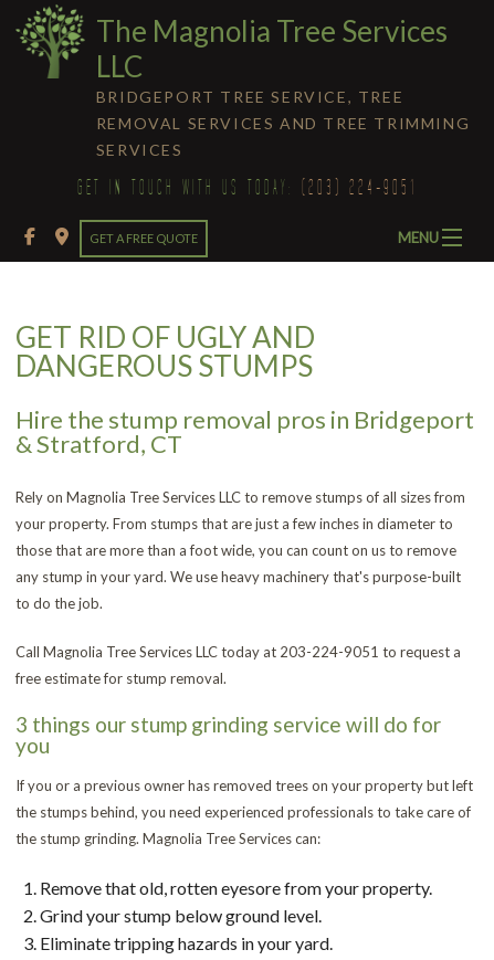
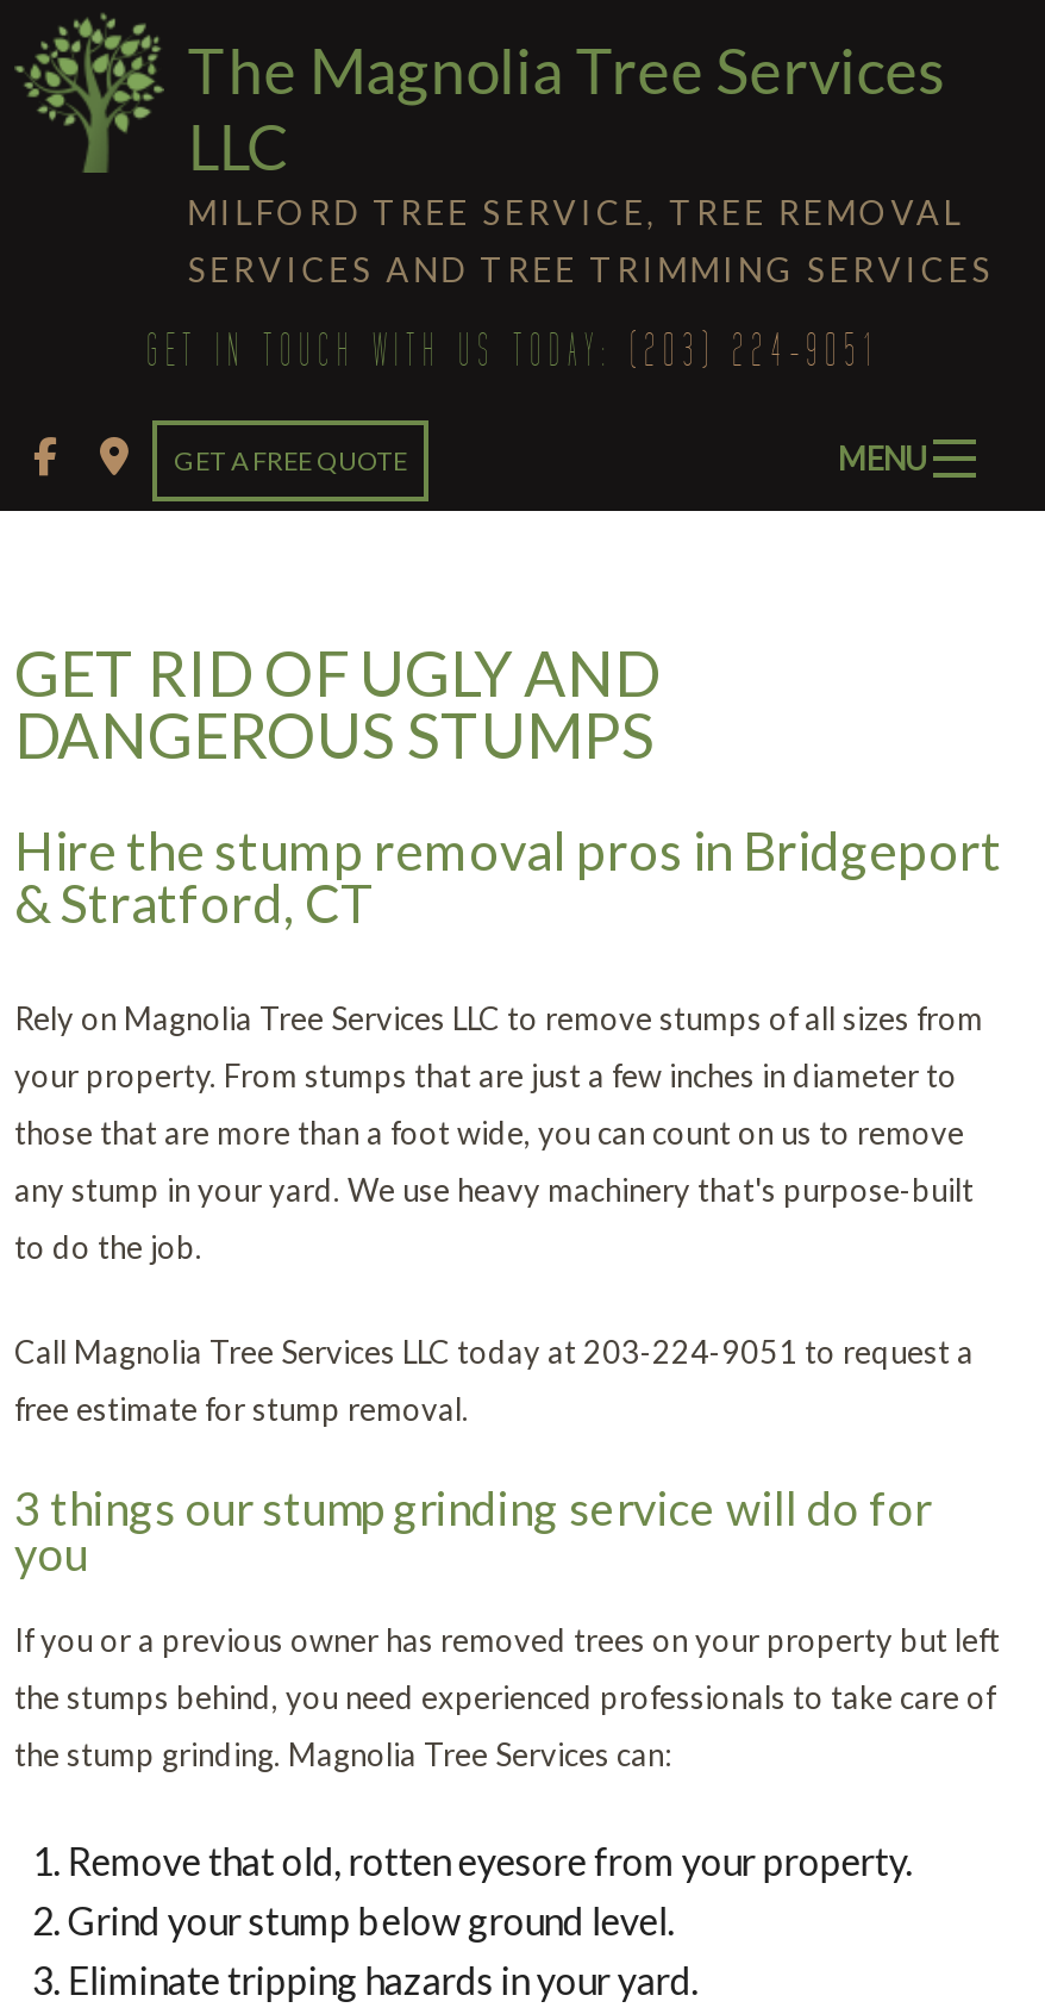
- BRIDGEPORT TREE SERVICE, TREE
- REMOVAL SERVICES AND TREE TRIMMING
- SERVICES
+ MILFORD TREE SERVICE, TREE REMOVAL
+ SERVICES AND TREE TRIMMING SERVICES
